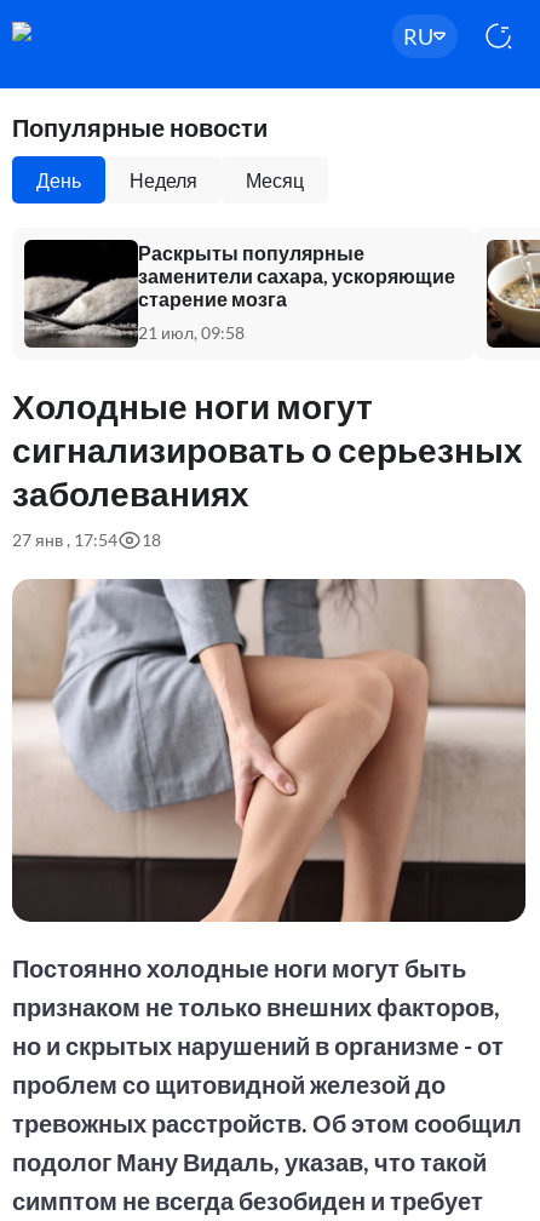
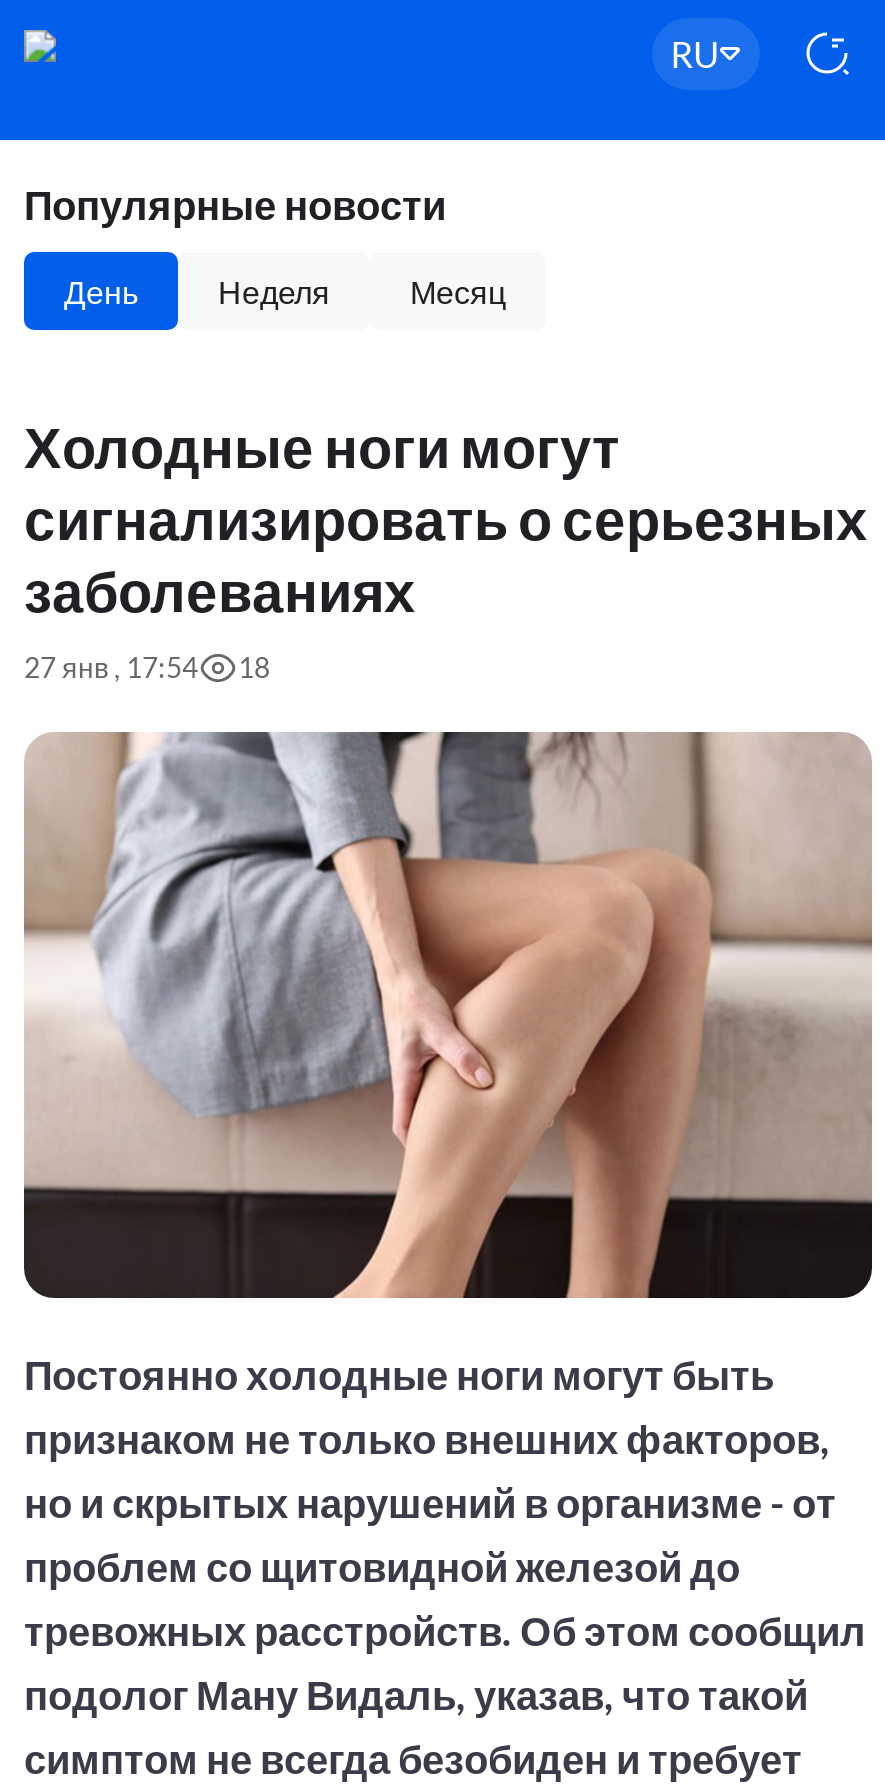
- [image]
- Раскрыты популярные
- заменители сахара, ускоряющие
- старение мозга
- 21 июл, 09:58

- [image]
